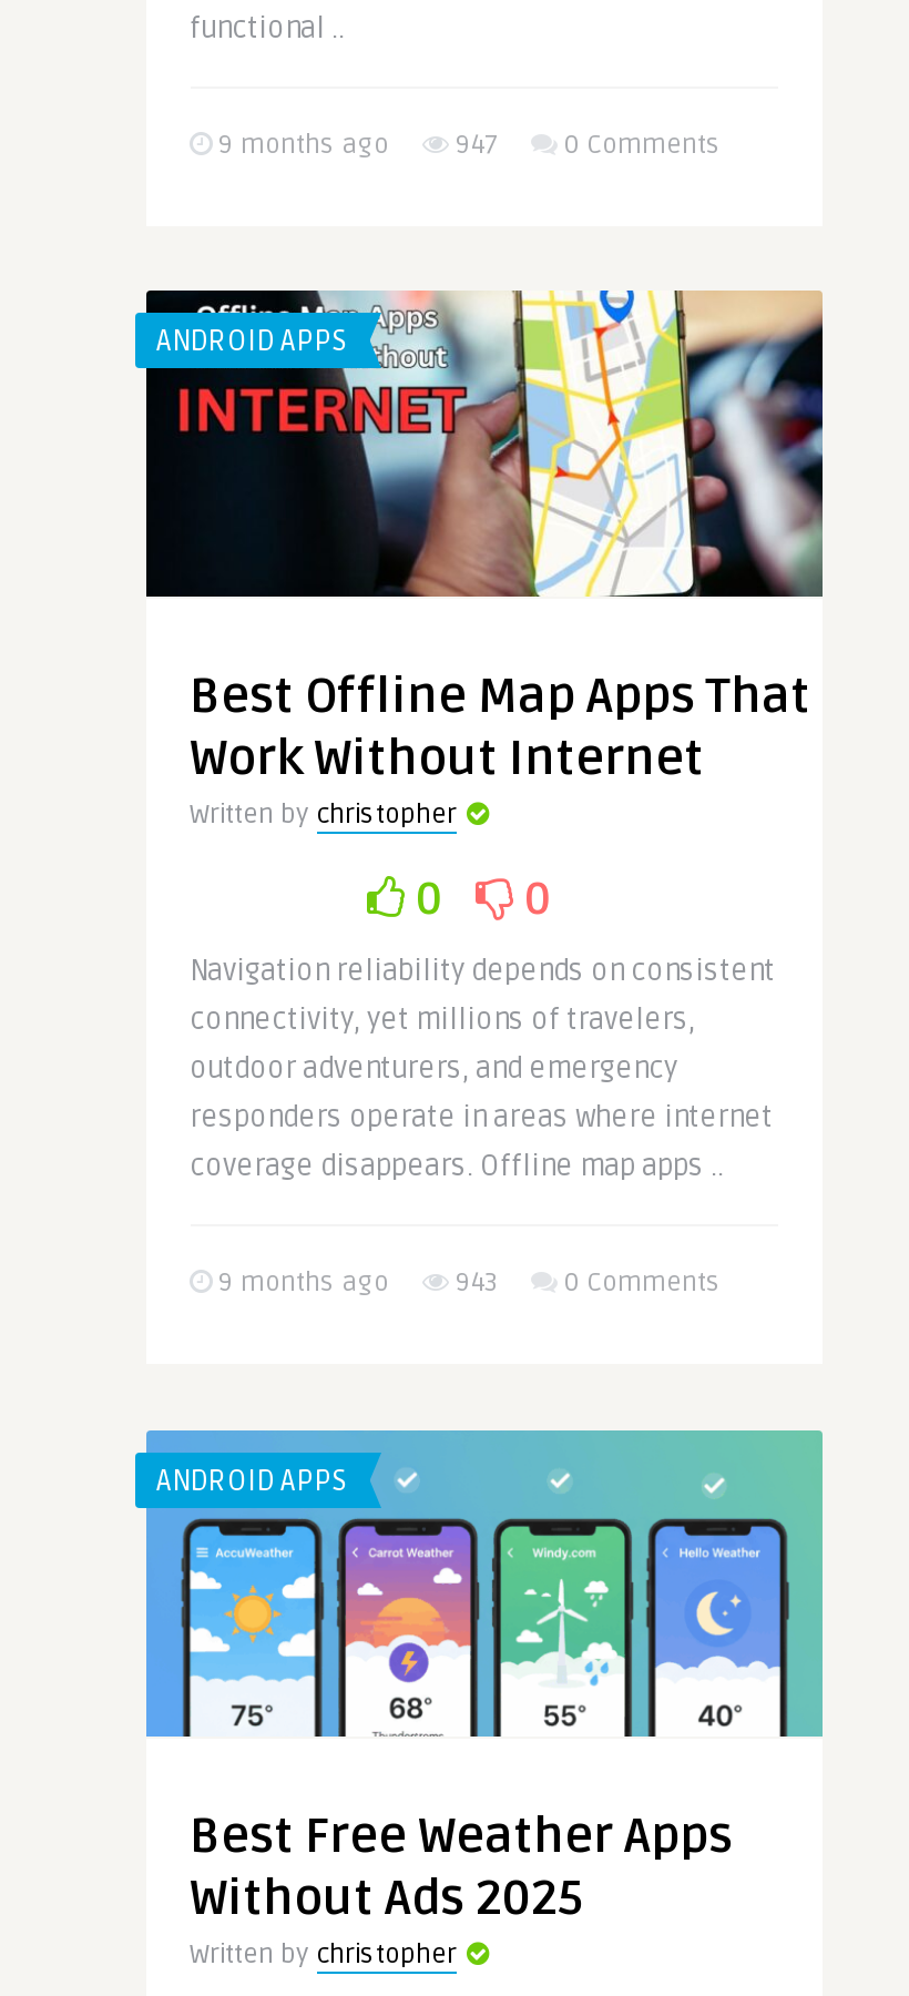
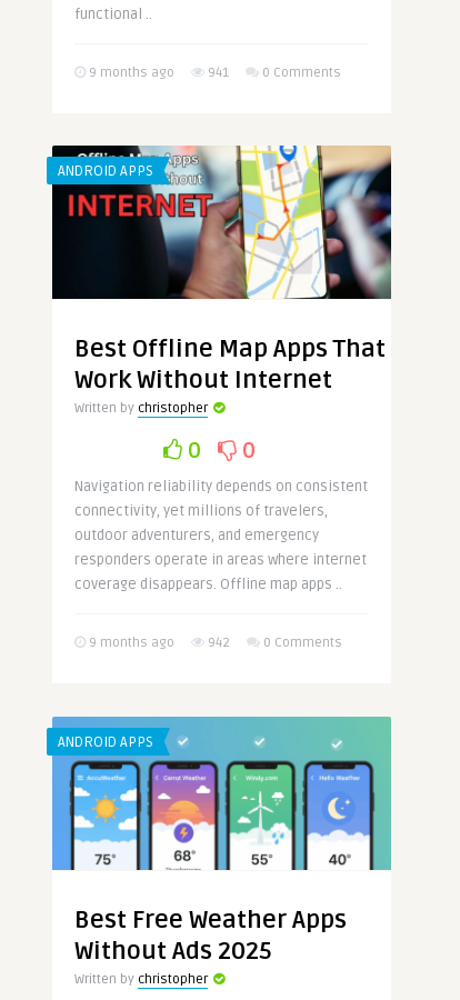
- 9 months ago 947 0 Comments
+ 9 months ago 941 0 Comments

- 9 months ago 943 0 Comments
+ 9 months ago 942 0 Comments
